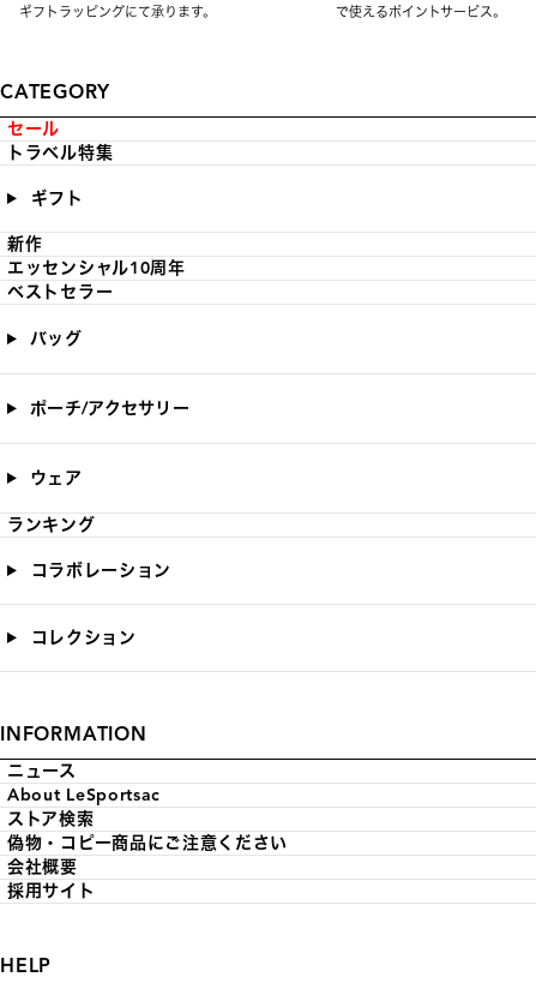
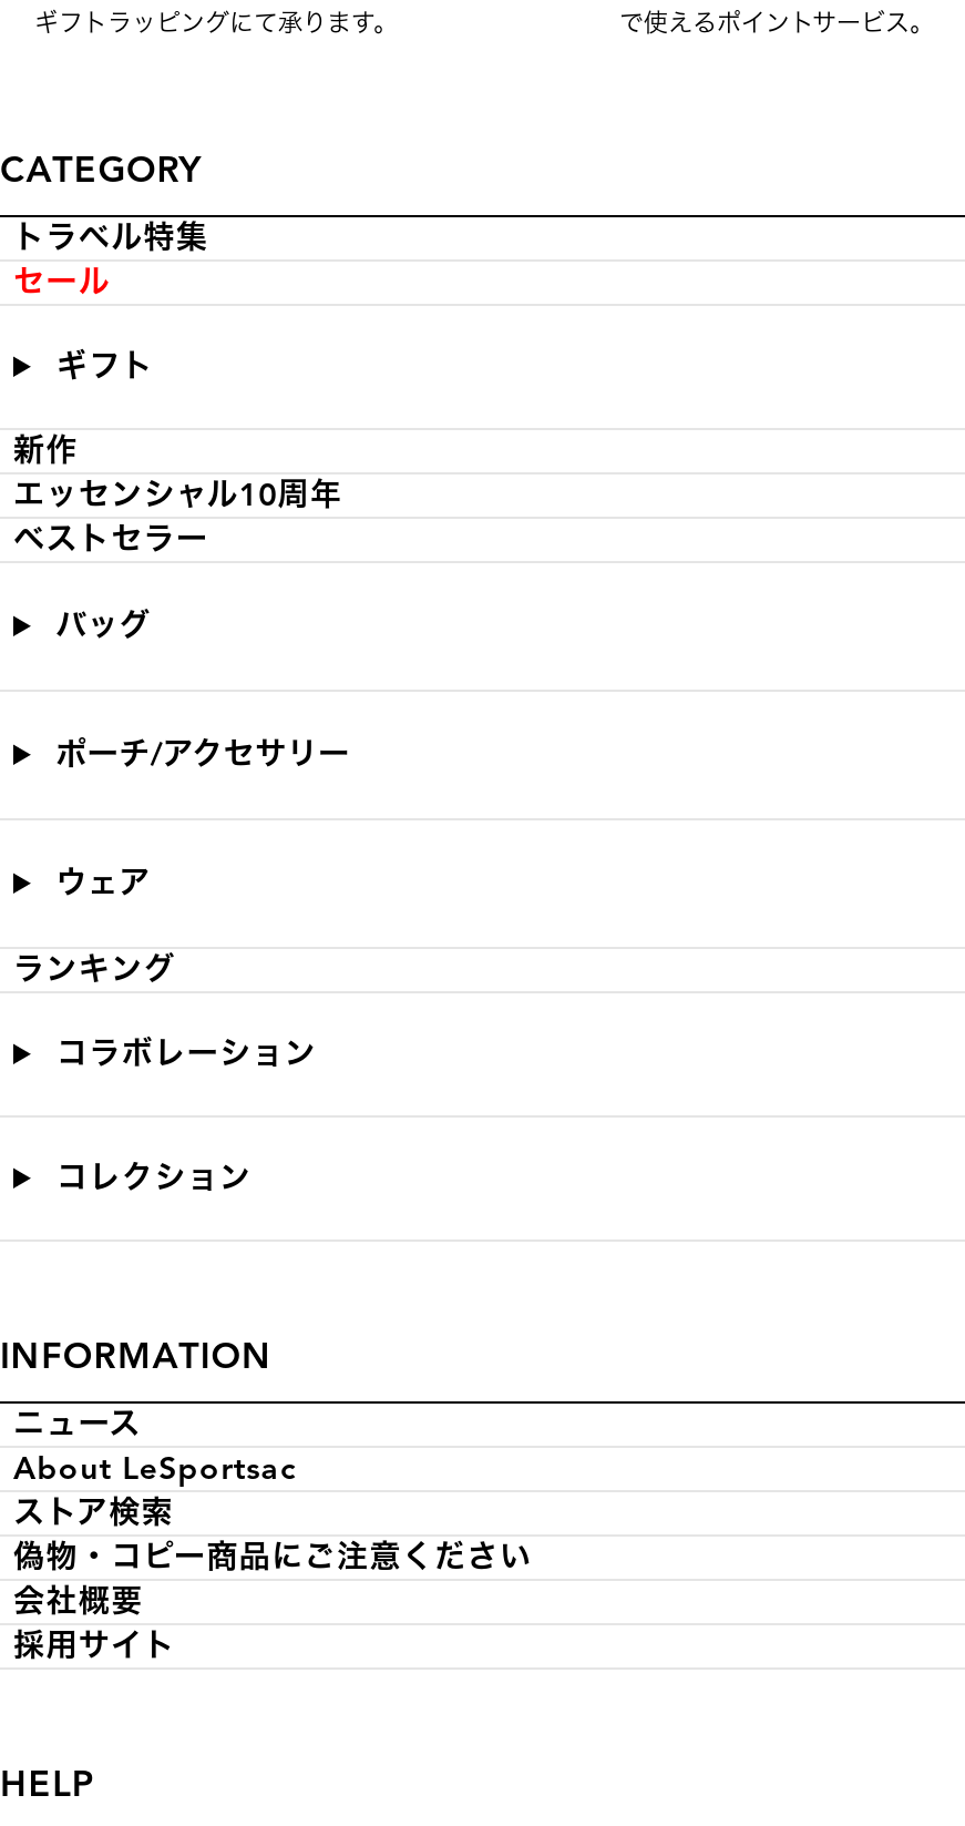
moved down: セール

moved up: トラベル特集
